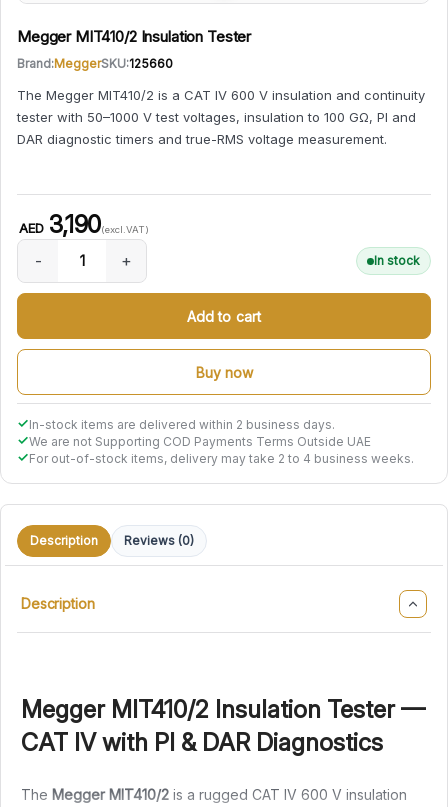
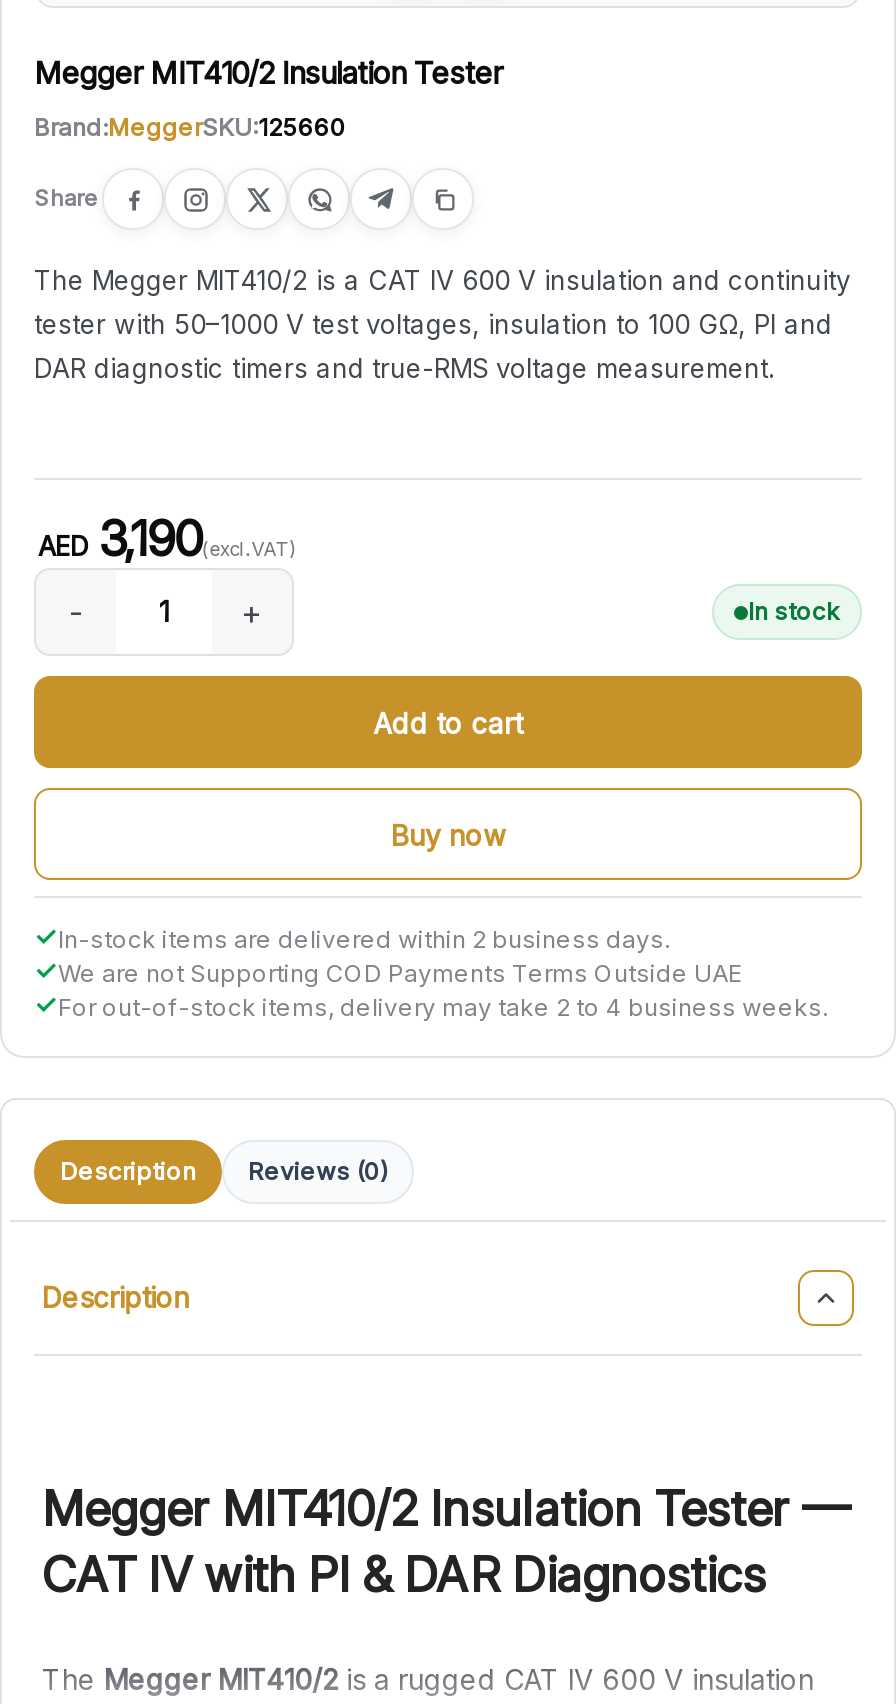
+ Share
